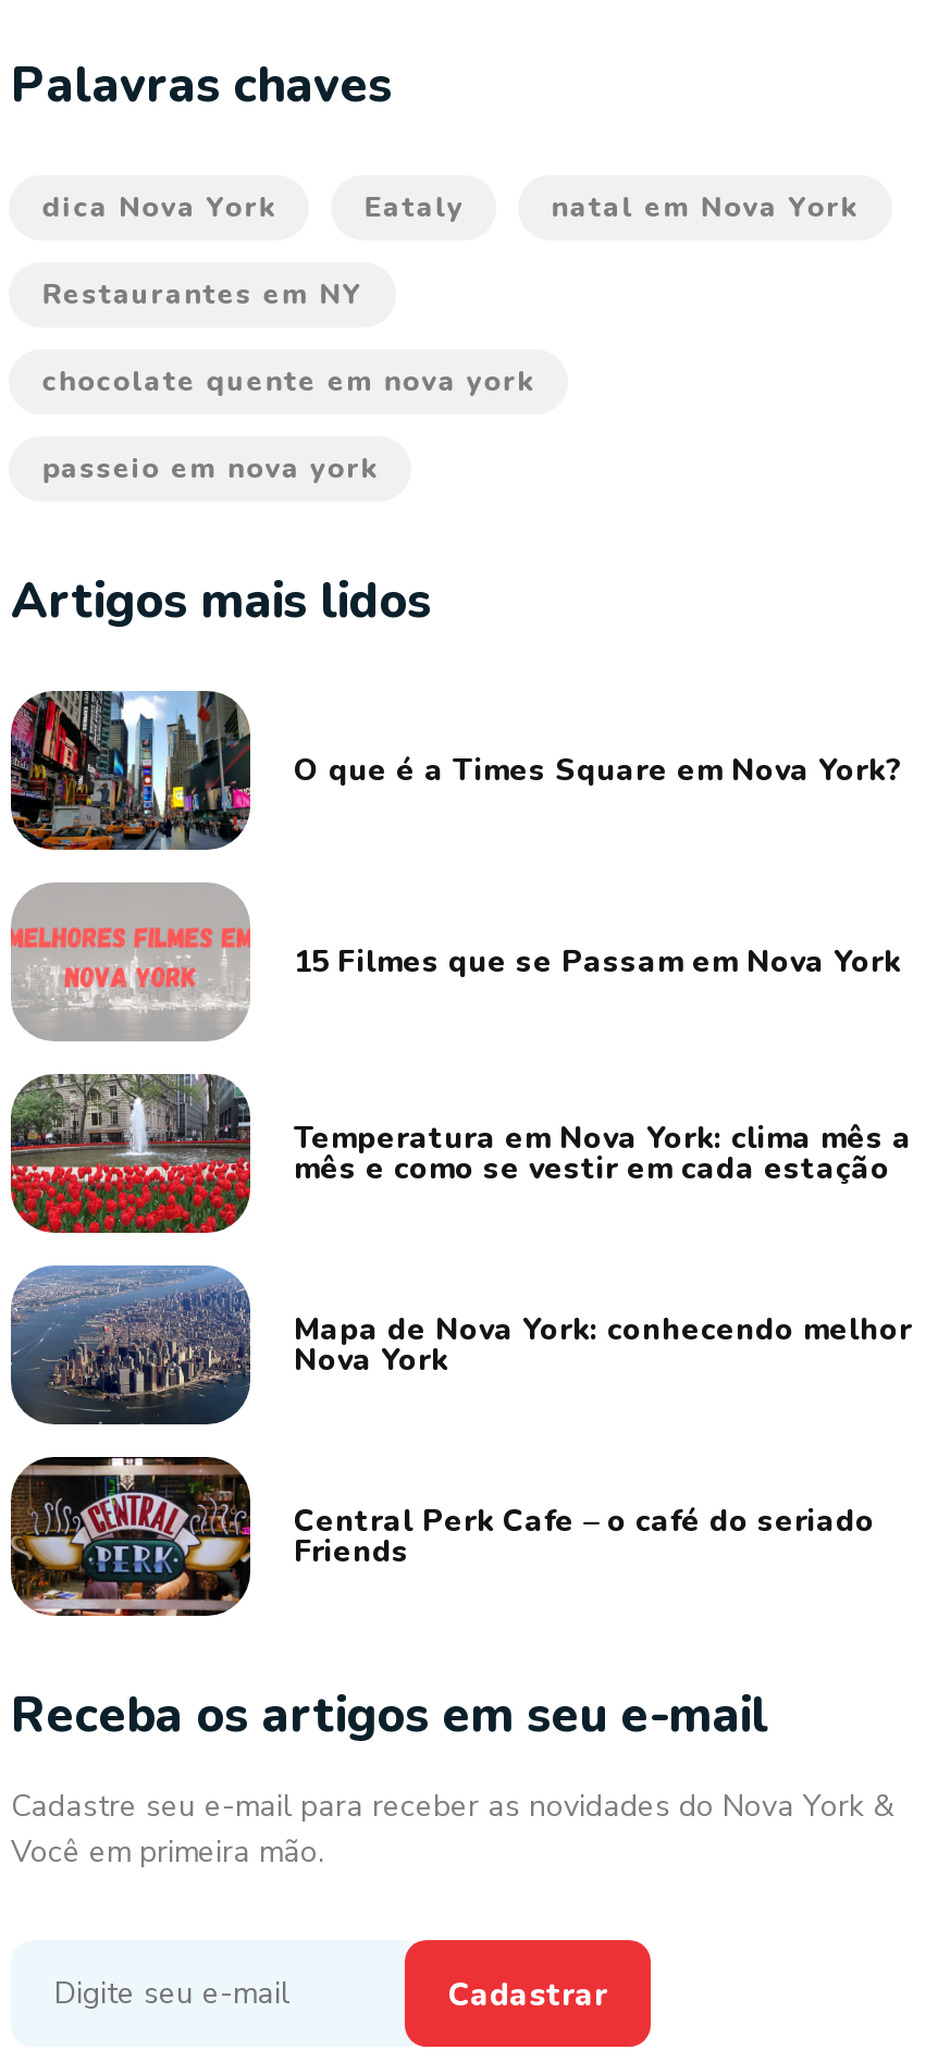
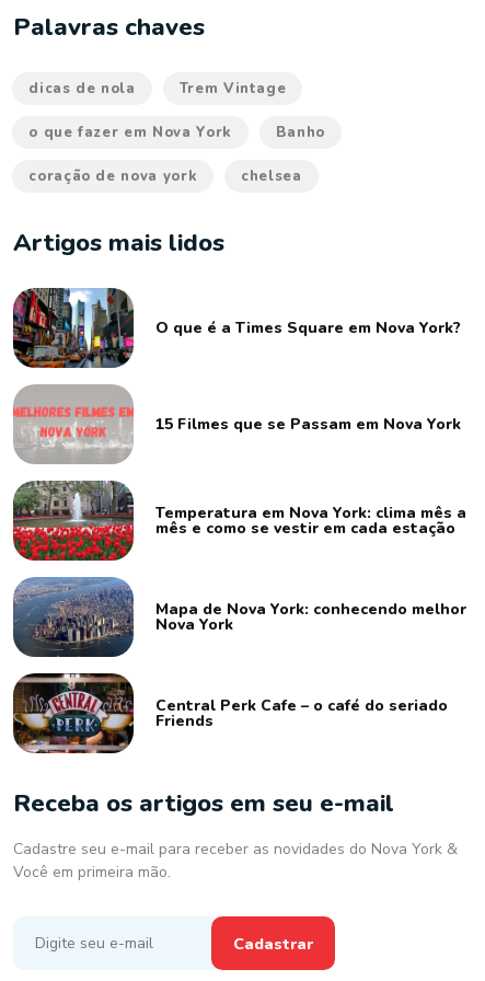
- dica Nova York
- Eataly
- natal em Nova York
- Restaurantes em NY
- chocolate quente em nova york
- passeio em nova york
+ dicas de nola
+ Trem Vintage
+ o que fazer em Nova York
+ Banho
+ coração de nova york
+ chelsea
